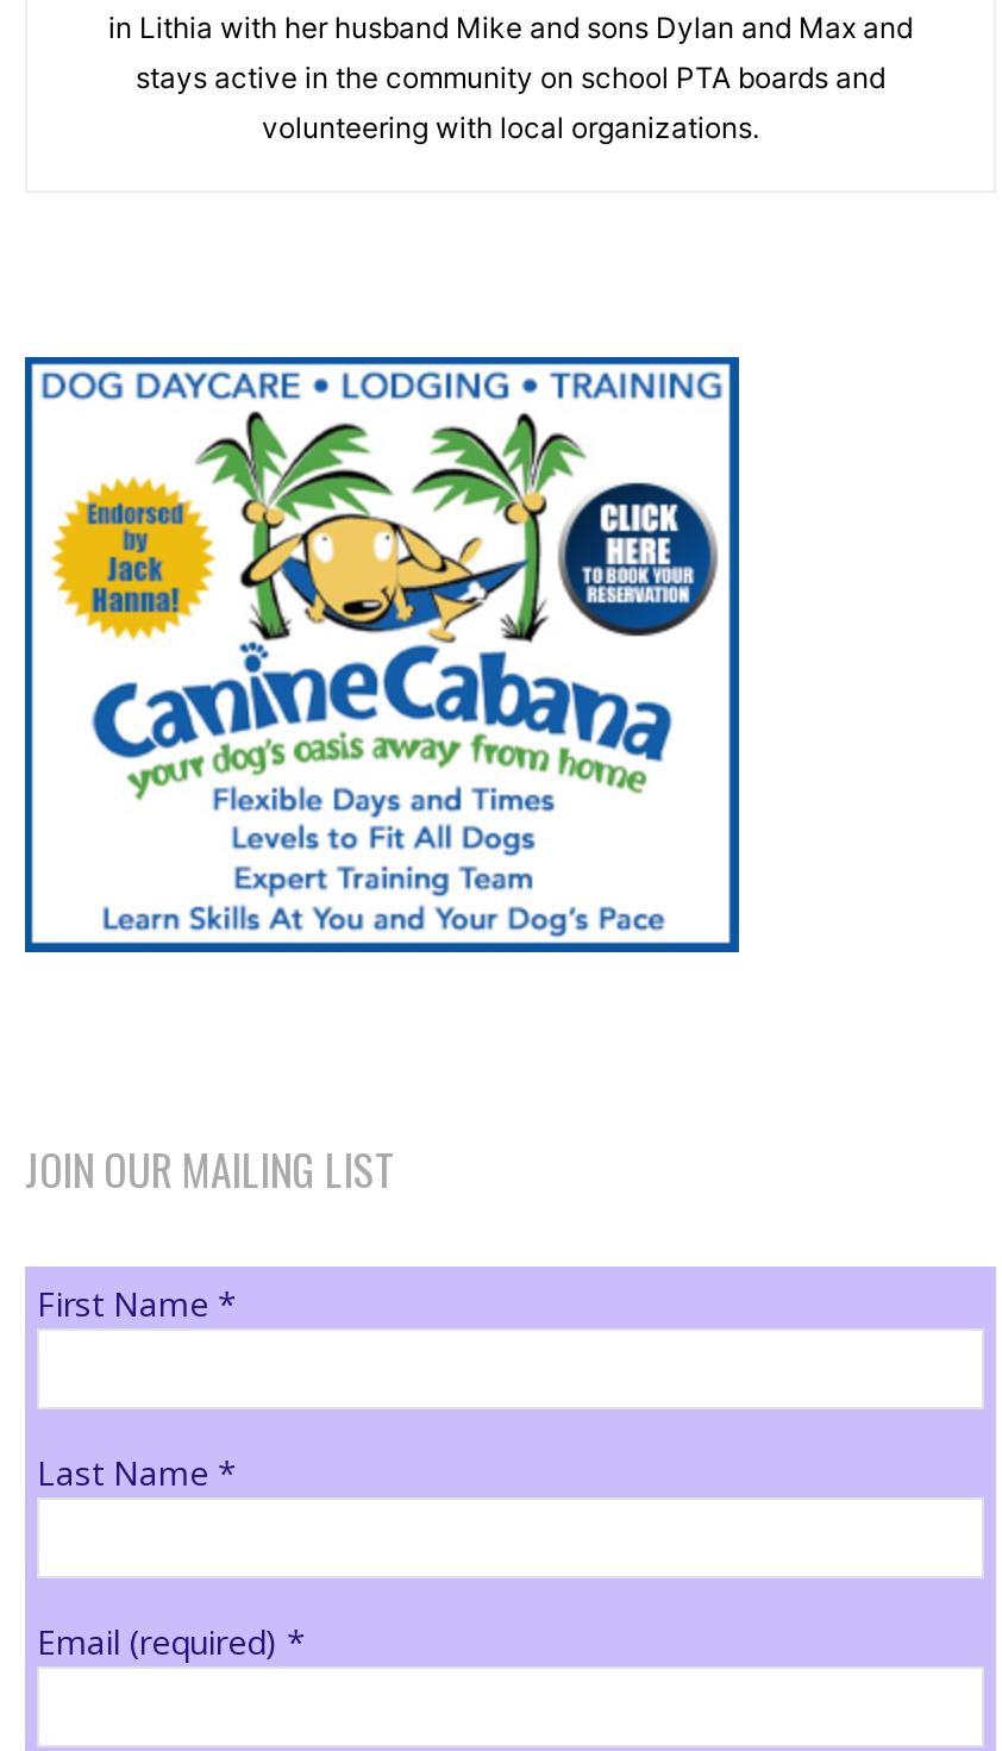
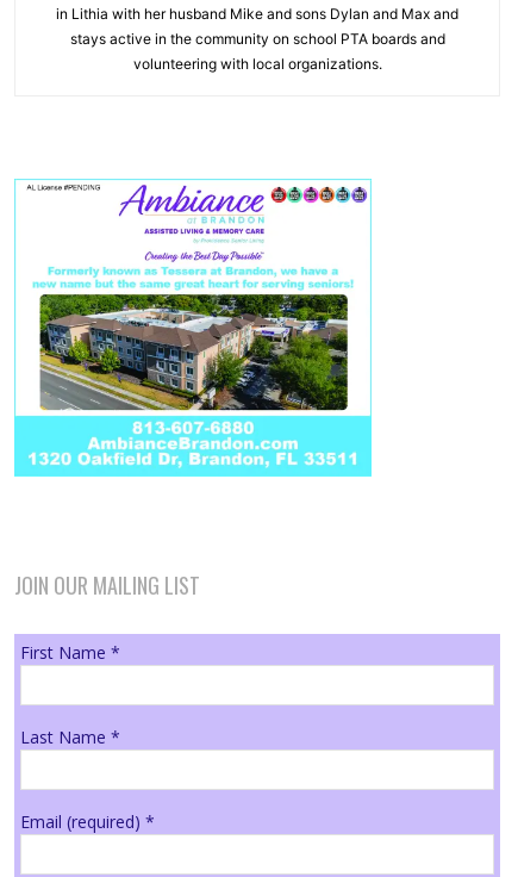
- [image]
+ [image]
